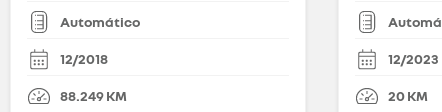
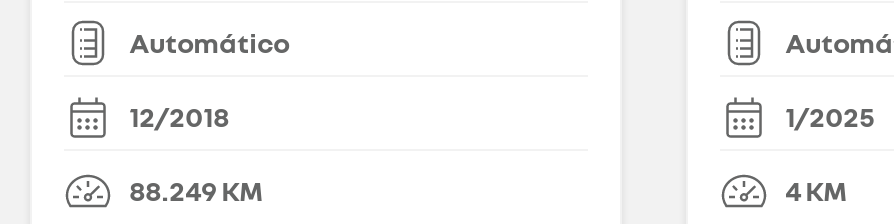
- 12/2023
+ 1/2025

- 20 KM
+ 4 KM
